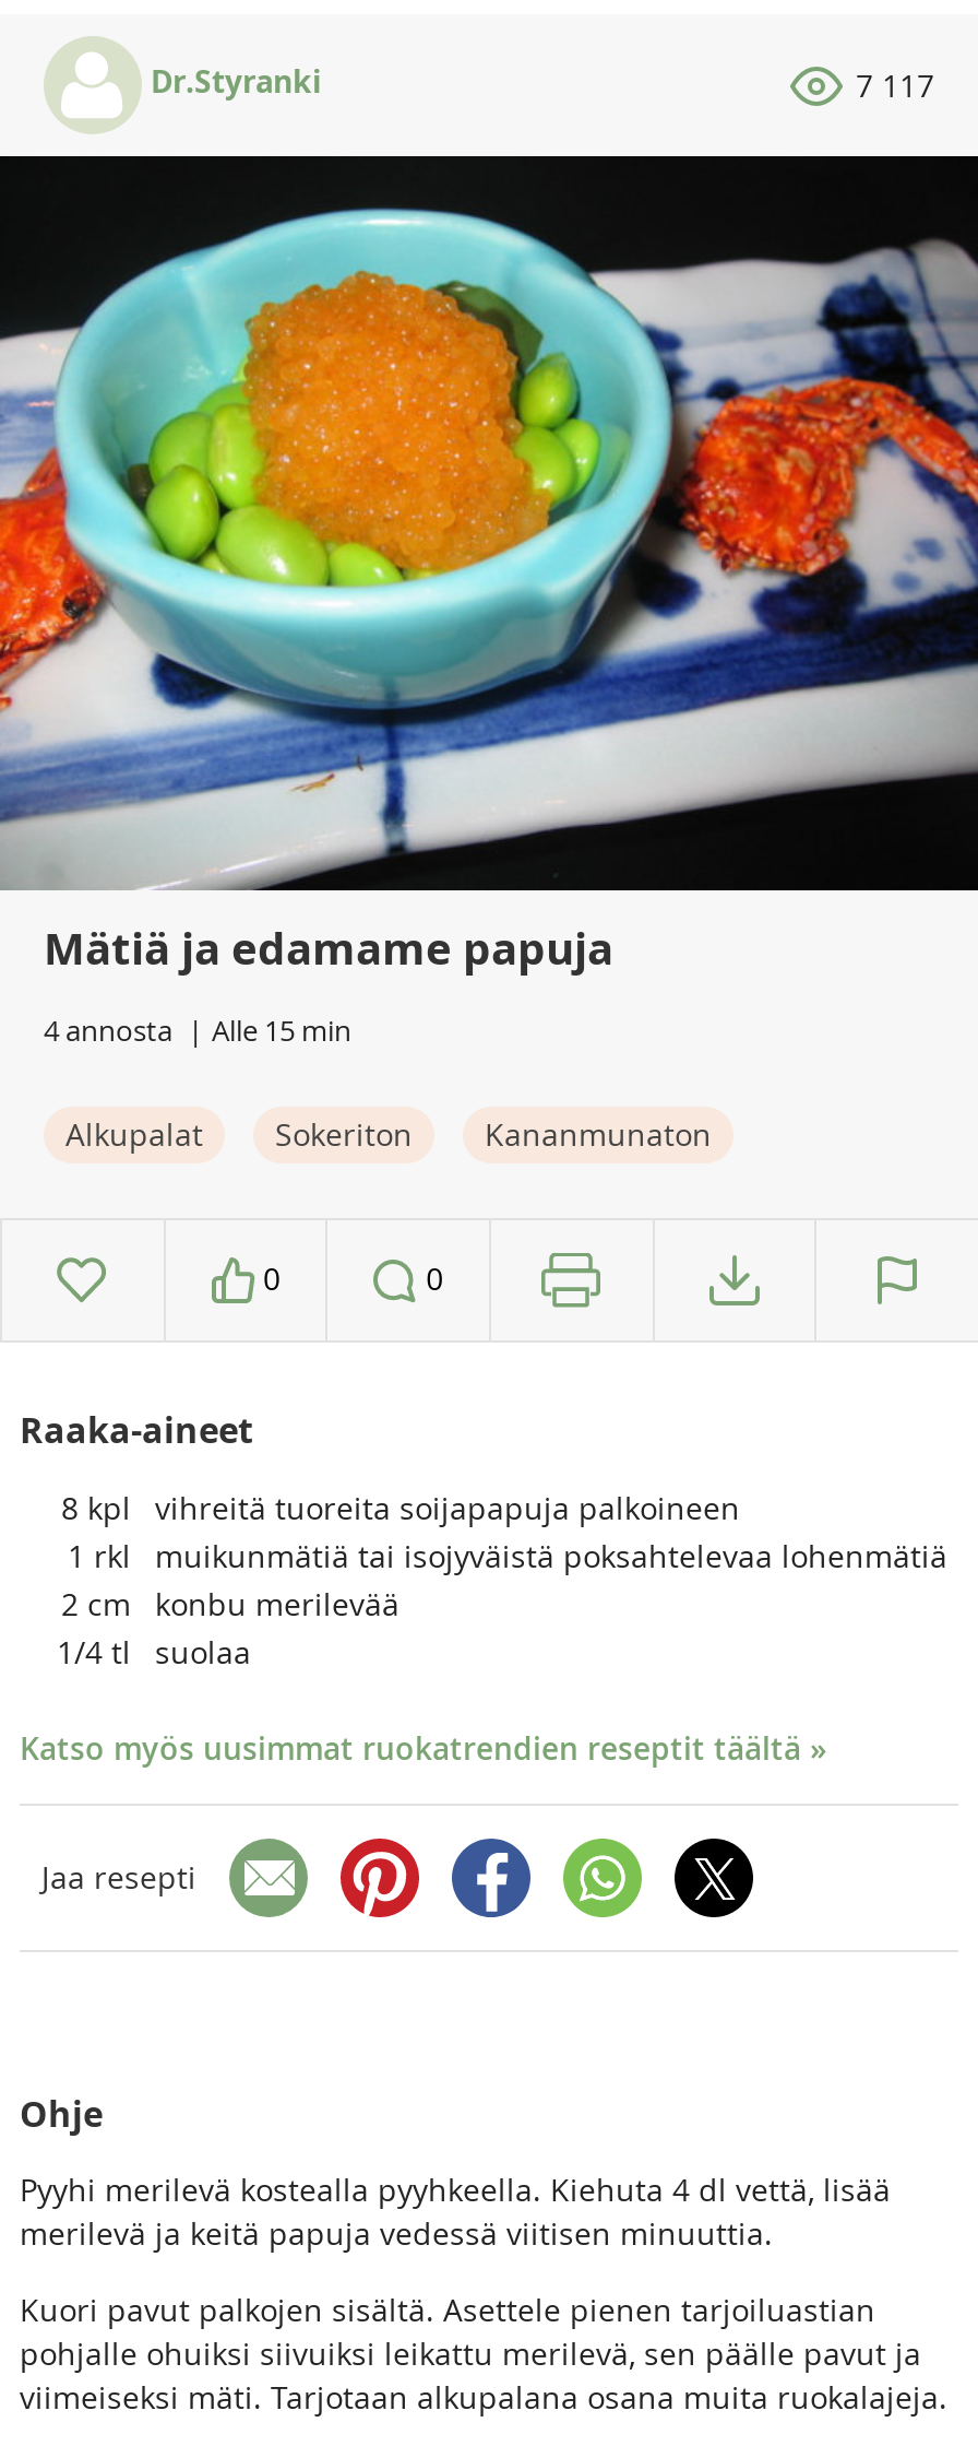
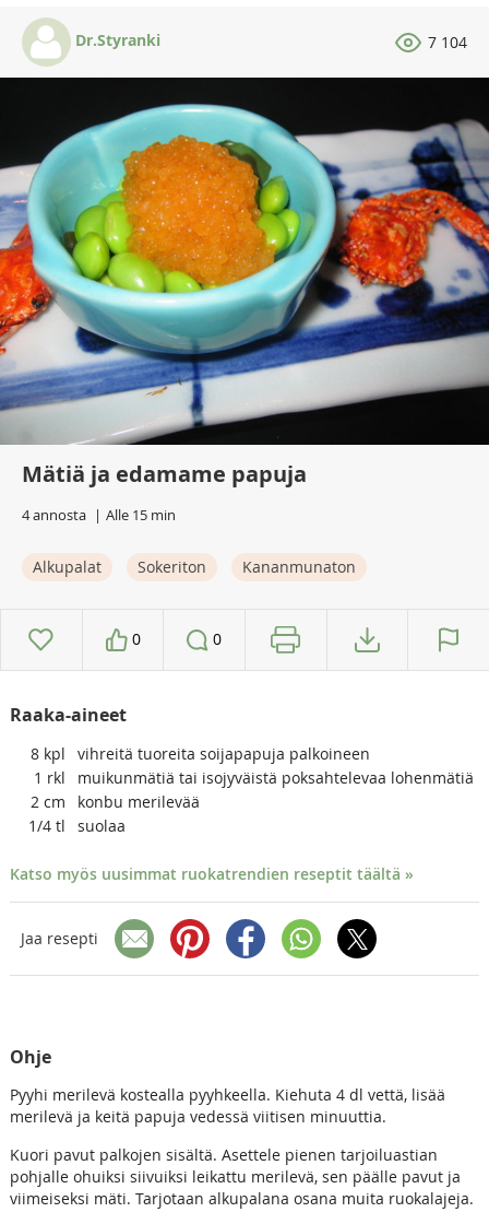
- 7 117
+ 7 104
